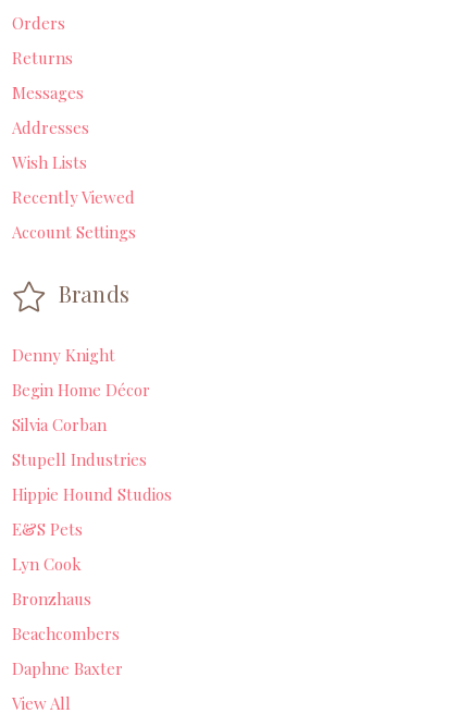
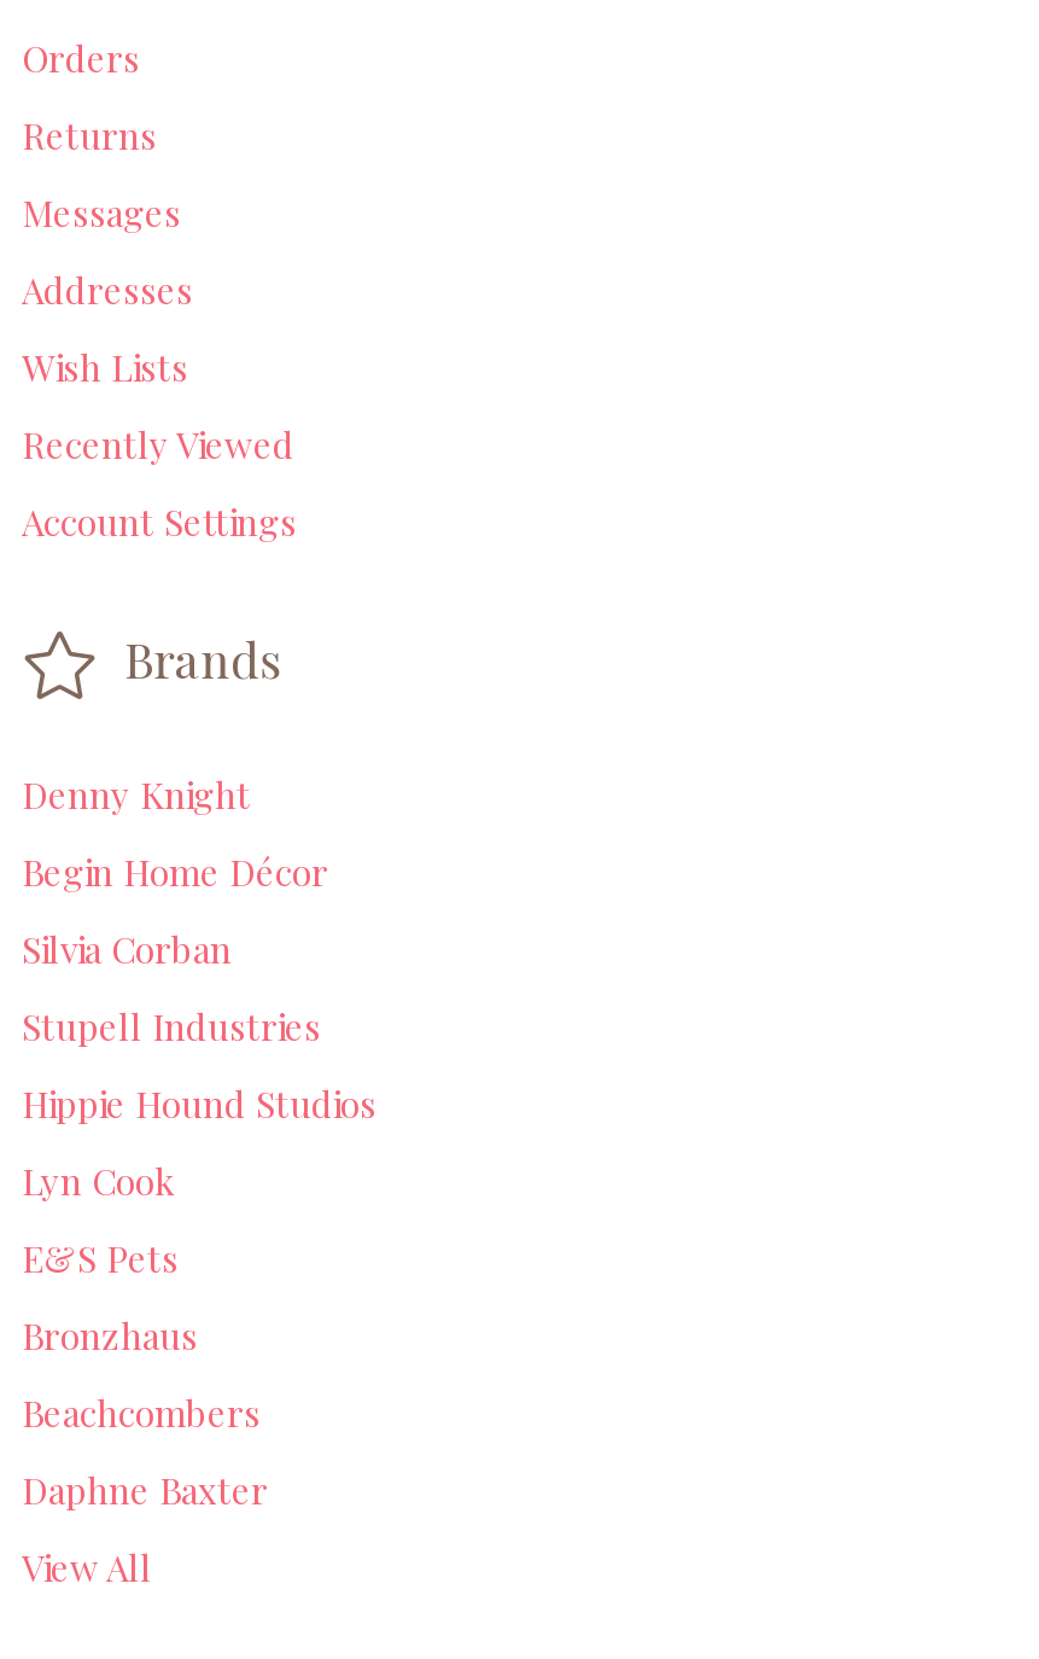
moved down: E&S Pets

moved up: Lyn Cook
